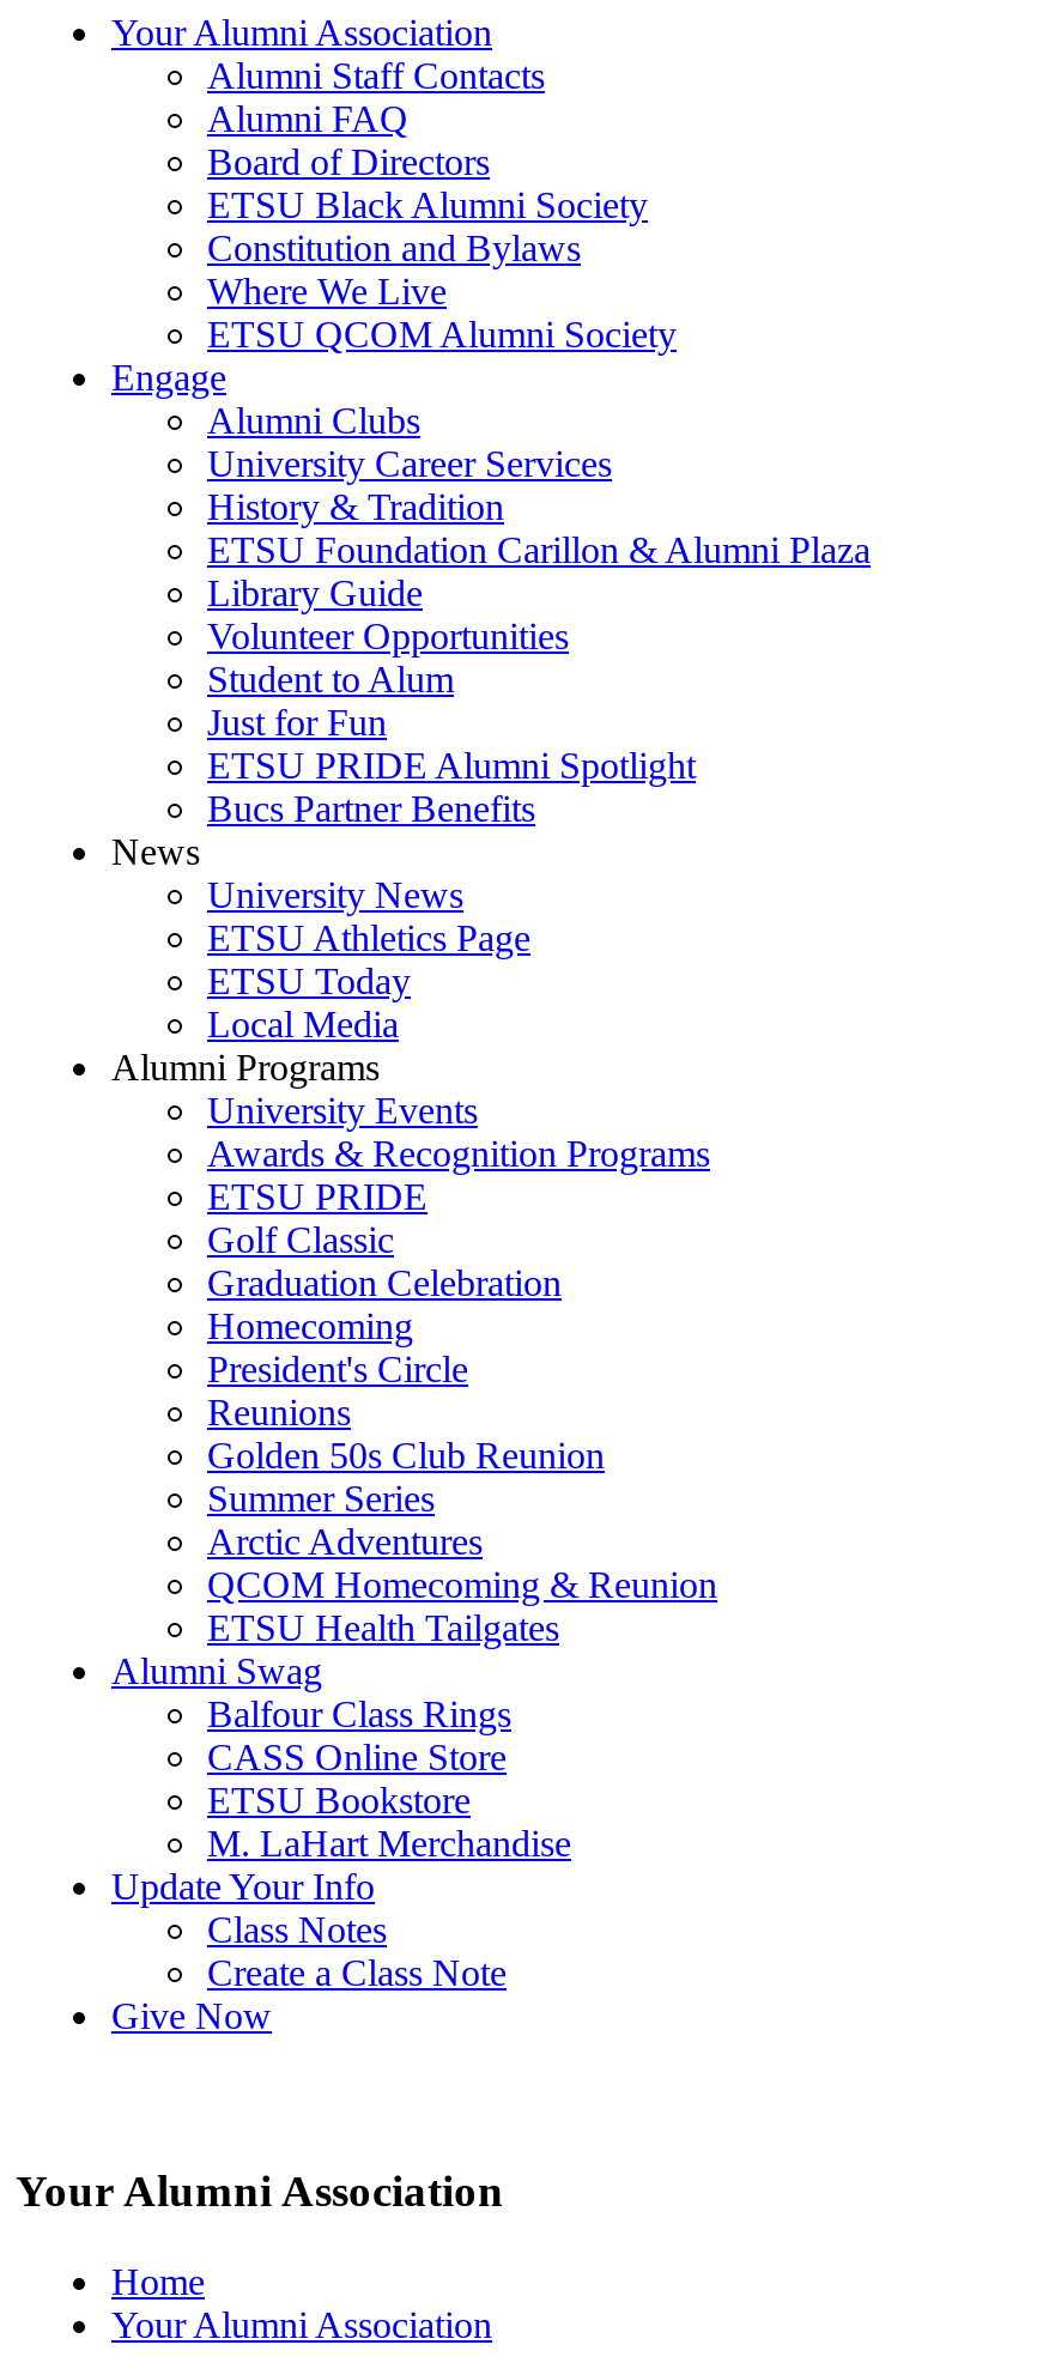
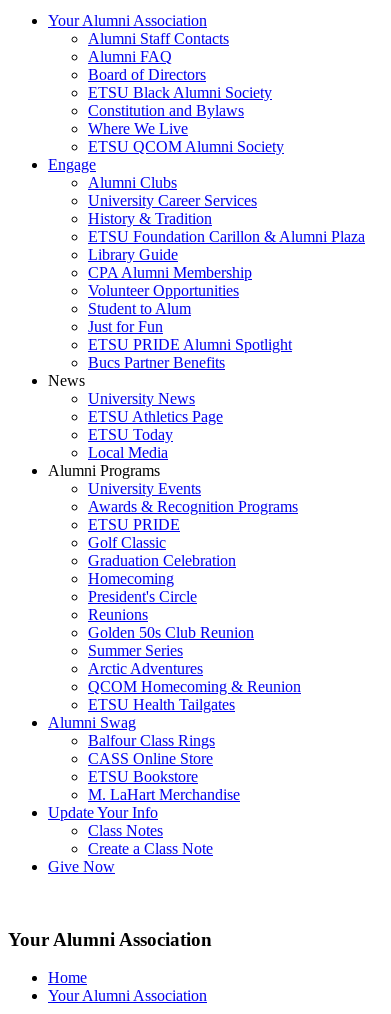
+ CPA Alumni Membership
